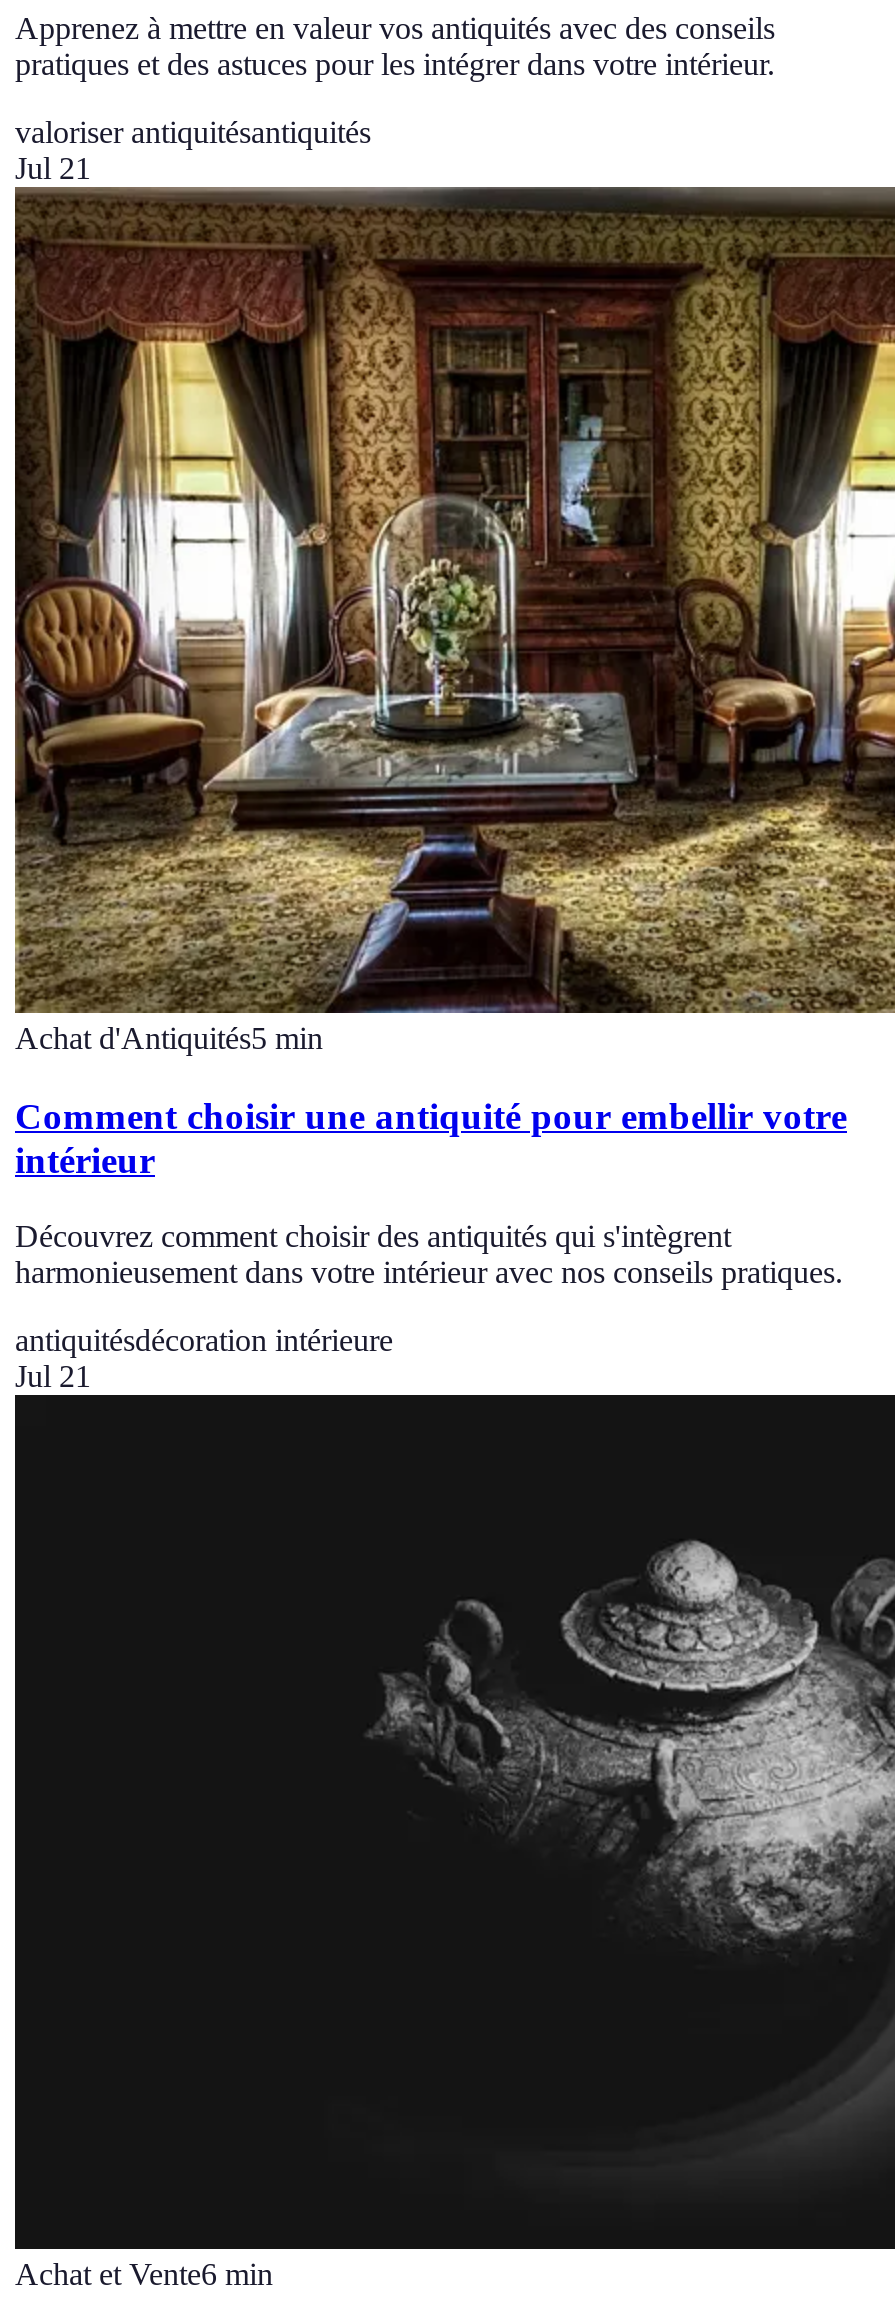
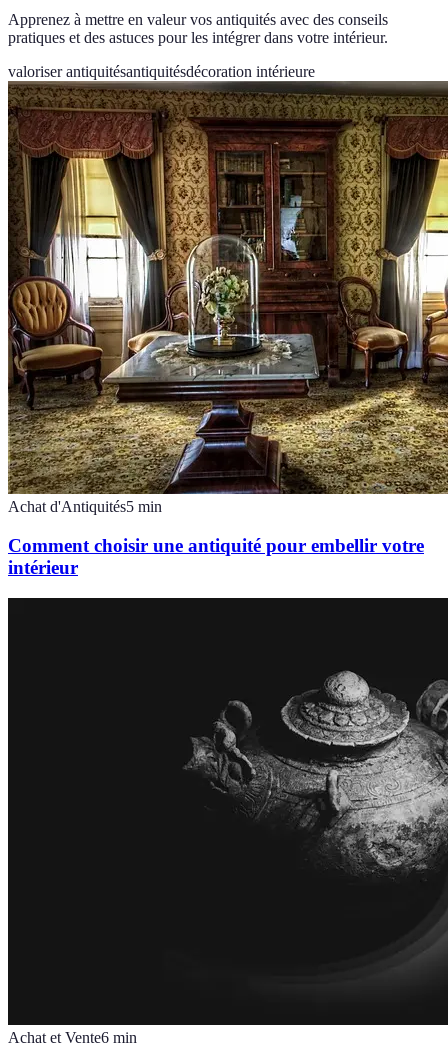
- valoriser antiquitésantiquités
- Jul 21
+ valoriser antiquitésantiquitésdécoration intérieure

- Découvrez comment choisir des antiquités qui s'intègrent
- harmonieusement dans votre intérieur avec nos conseils pratiques.
- antiquitésdécoration intérieure
- Jul 21
